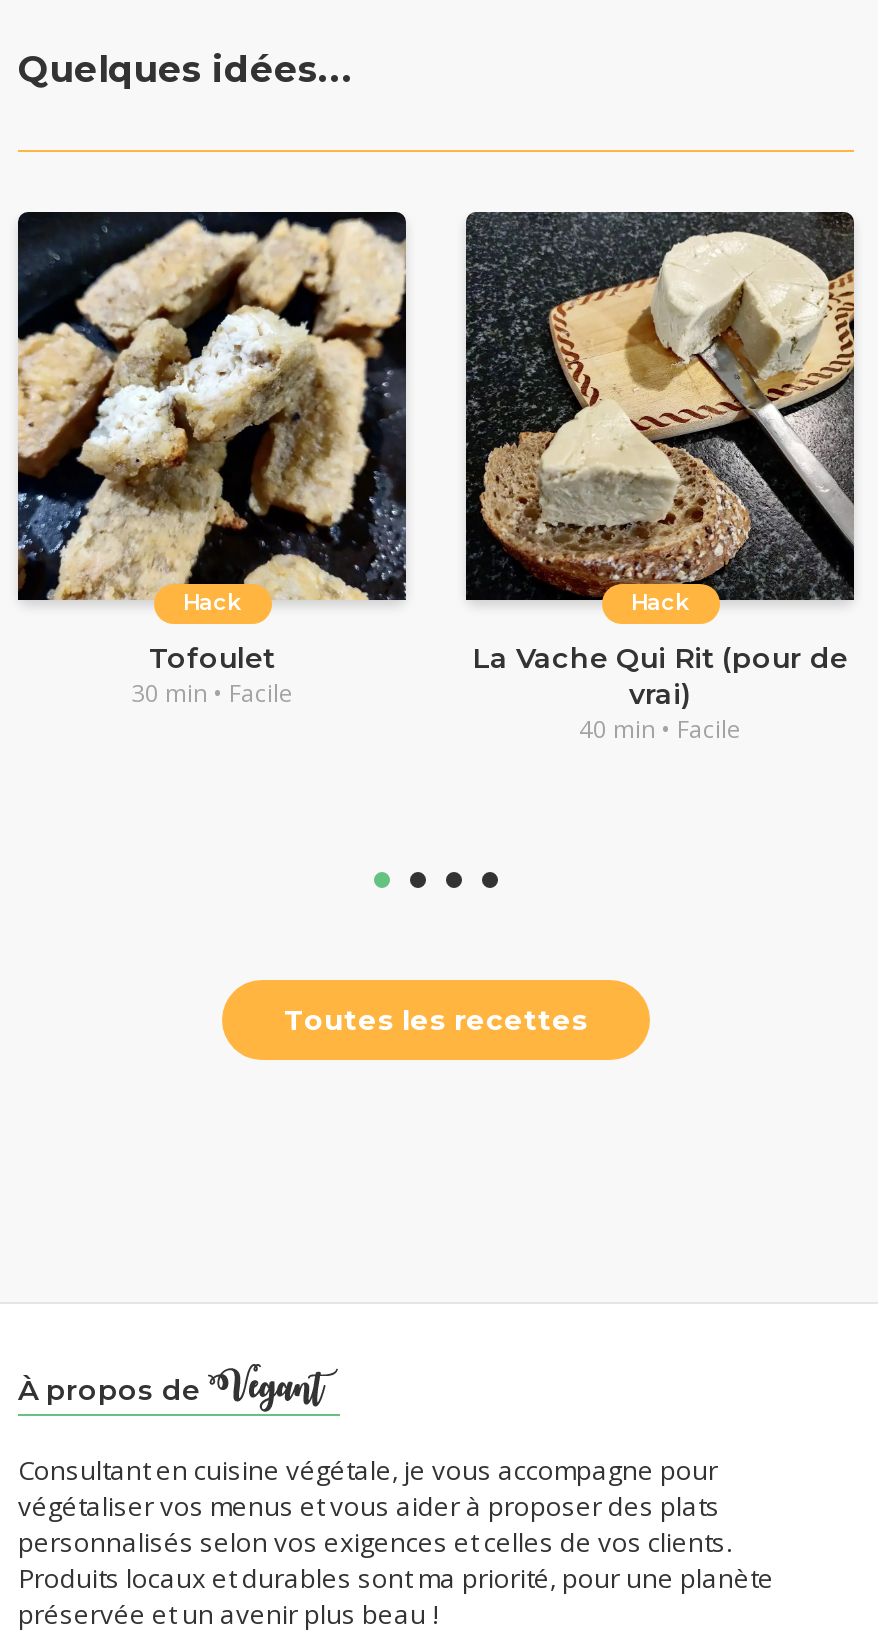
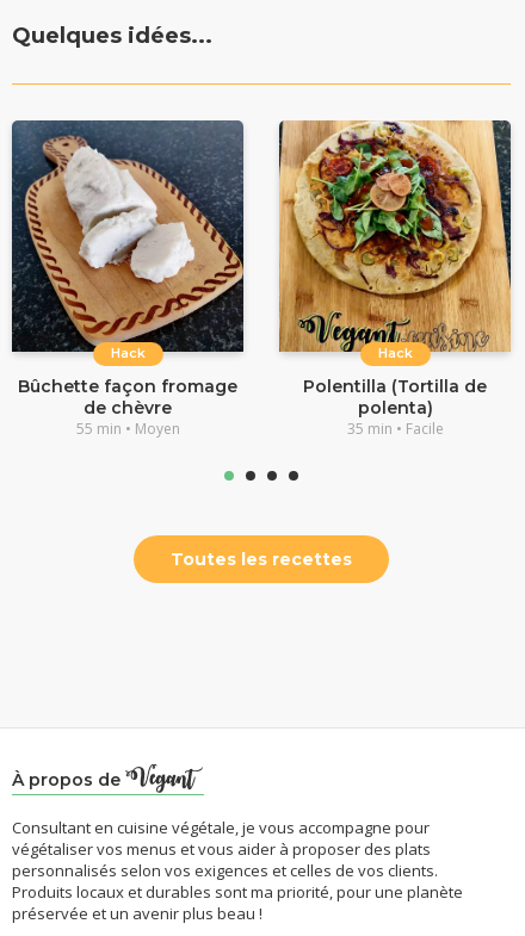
- [image]
- Tofoulet
- 30 min • Facile
+ [image]
+ Bûchette façon fromage
+ de chèvre
+ 55 min • Moyen

- [image]
- La Vache Qui Rit (pour de
- vrai)
- 40 min • Facile
+ [image]
+ Polentilla (Tortilla de
+ polenta)
+ 35 min • Facile
